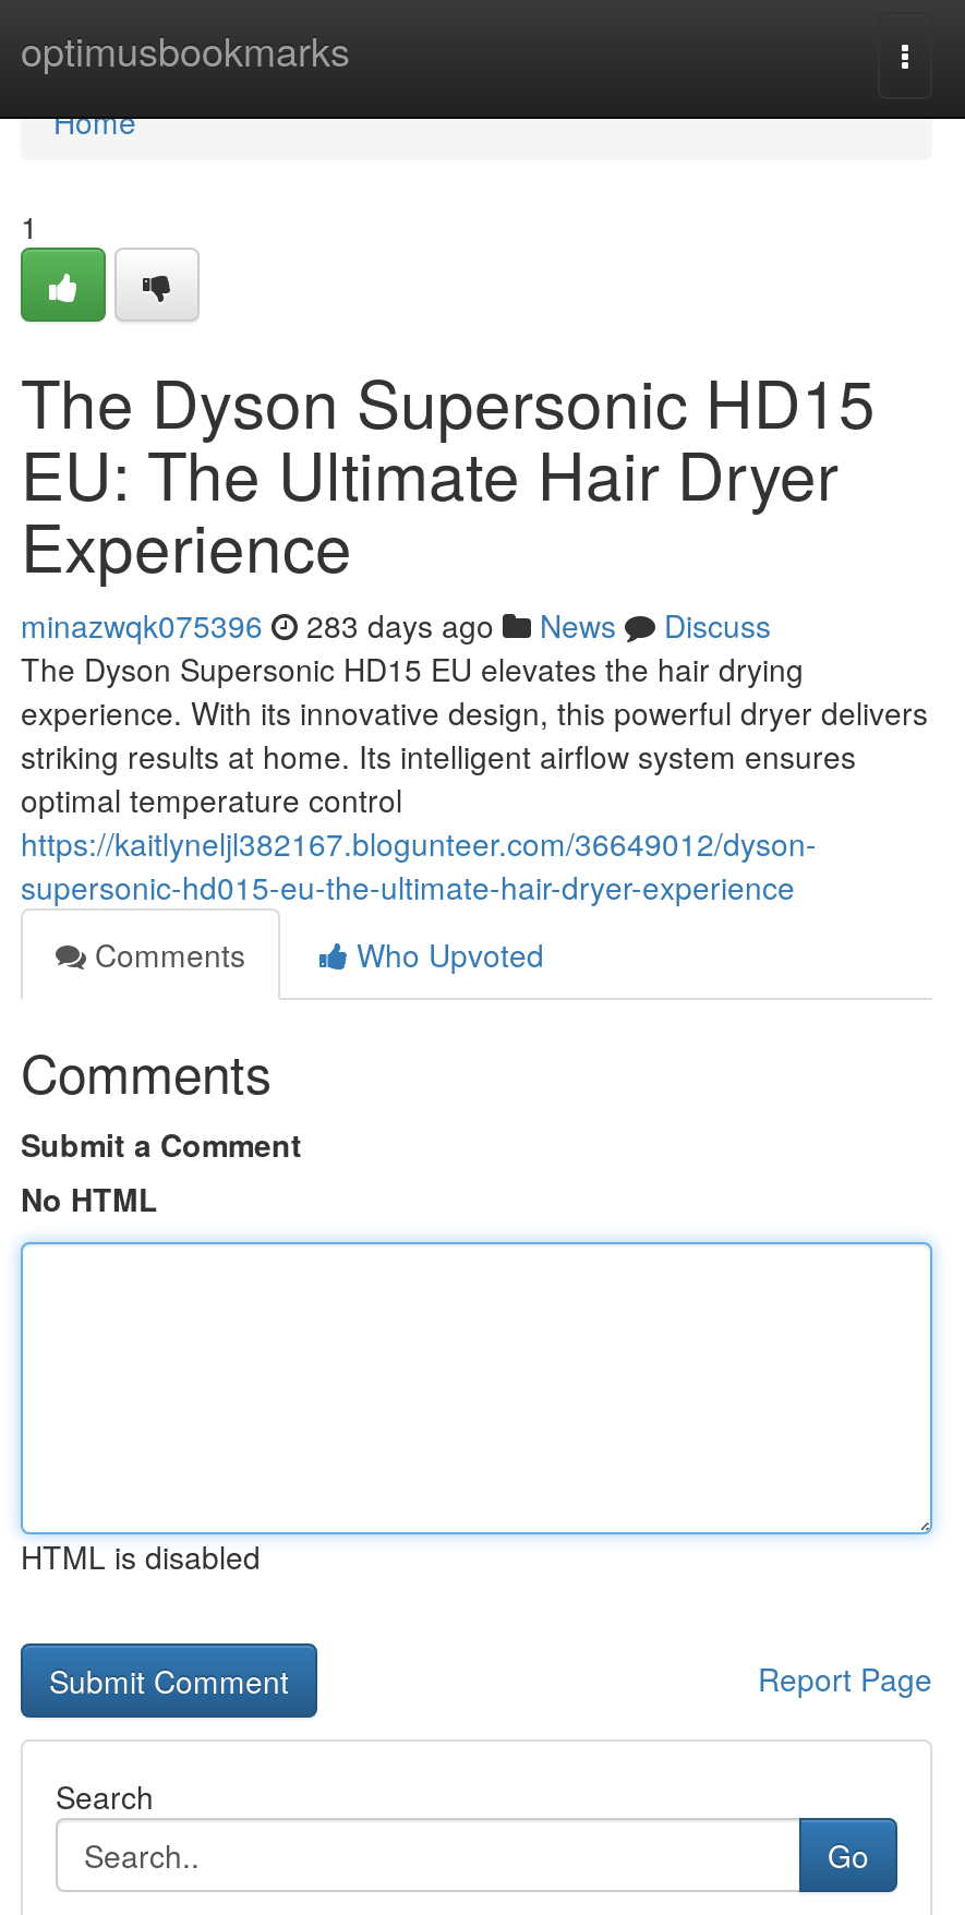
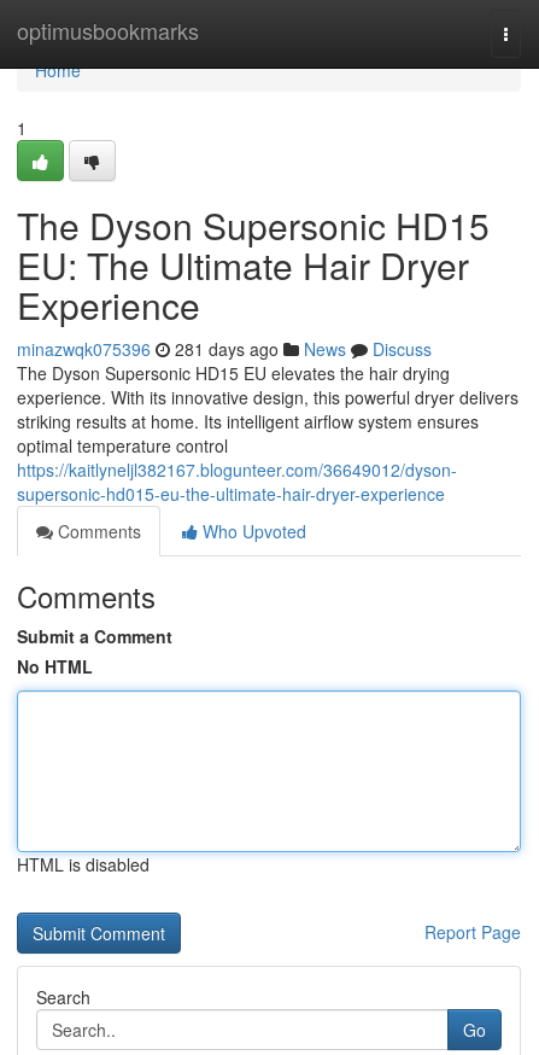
- minazwqk075396 283 days ago News Discuss
+ minazwqk075396 281 days ago News Discuss
